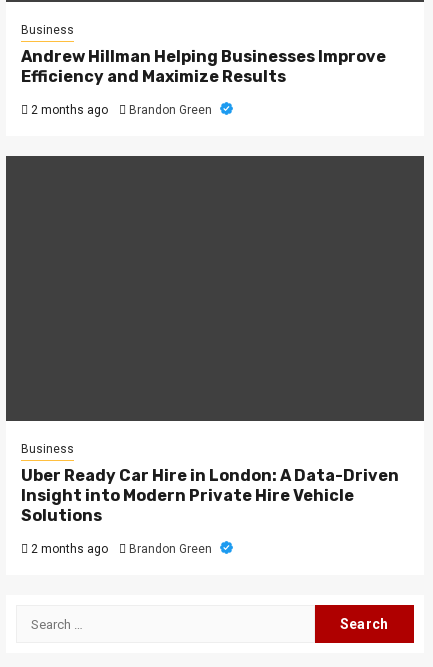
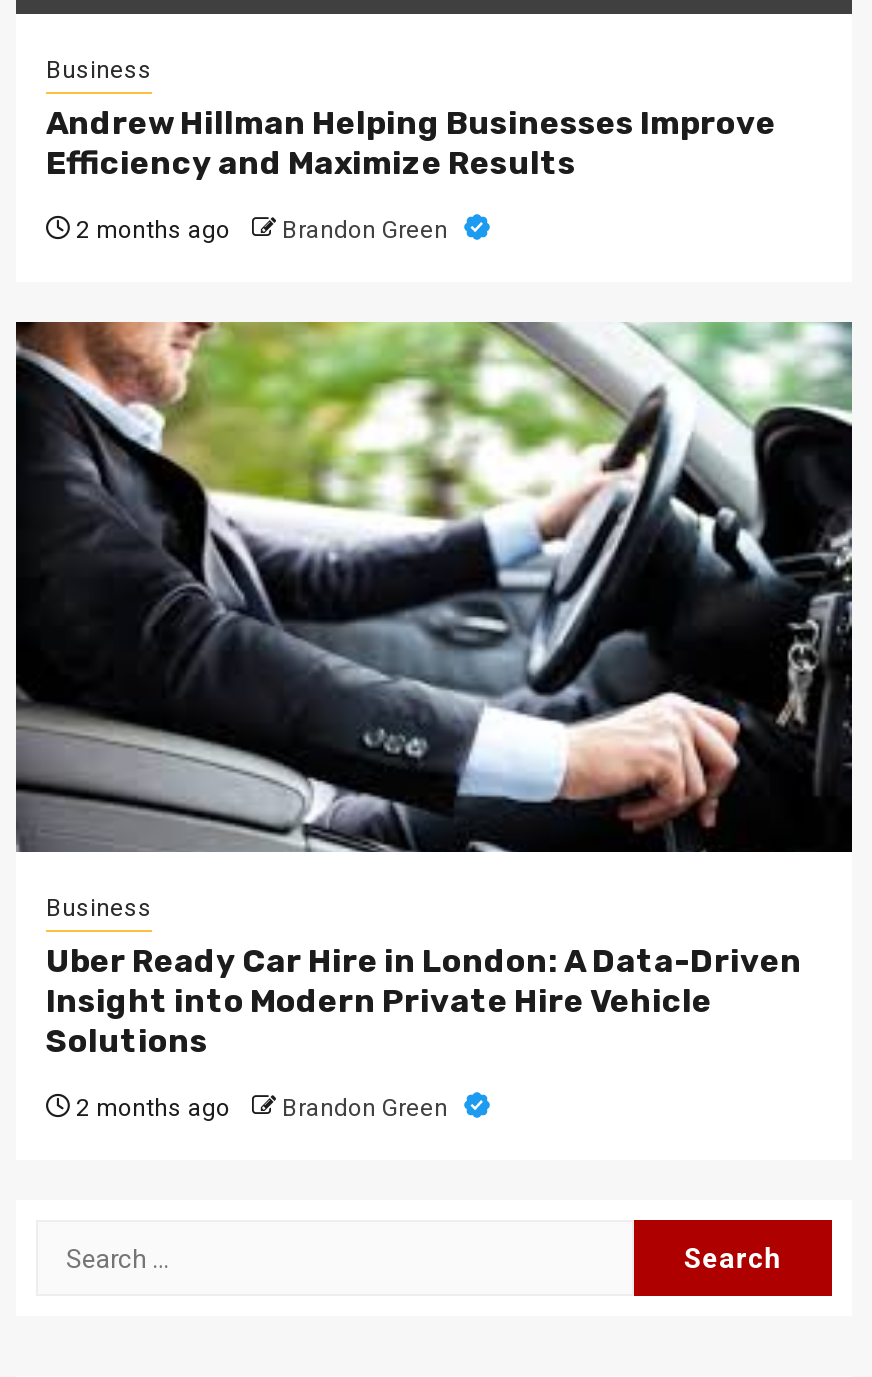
+ [image]
